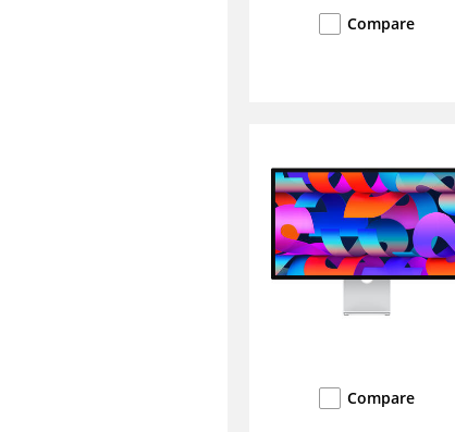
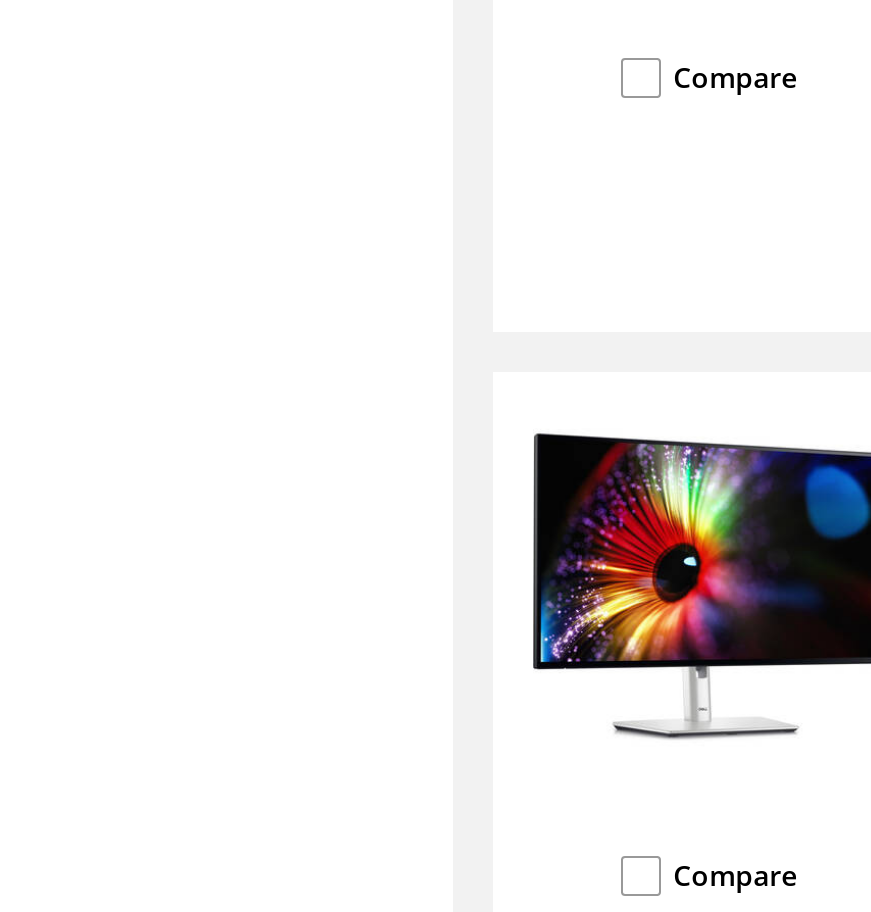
- [image]
+ [image]
